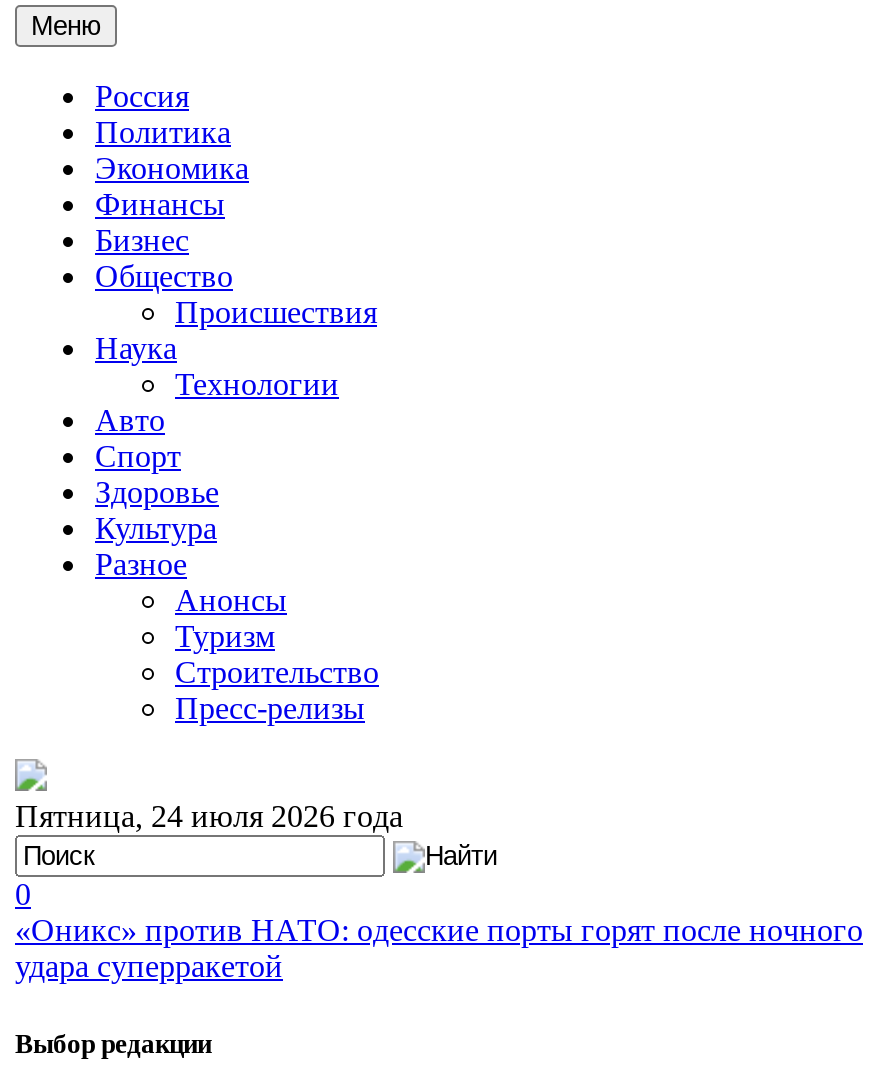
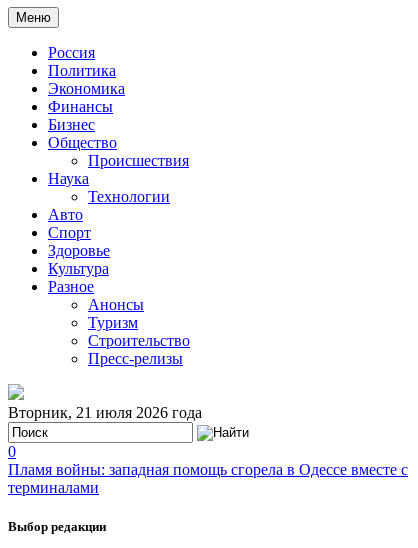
- Пятница, 24 июля 2026 года
+ Вторник, 21 июля 2026 года

- «Оникс» против НАТО: одесские порты горят после ночного
- удара суперракетой
+ Пламя войны: западная помощь сгорела в Одессе вместе с
+ терминалами
